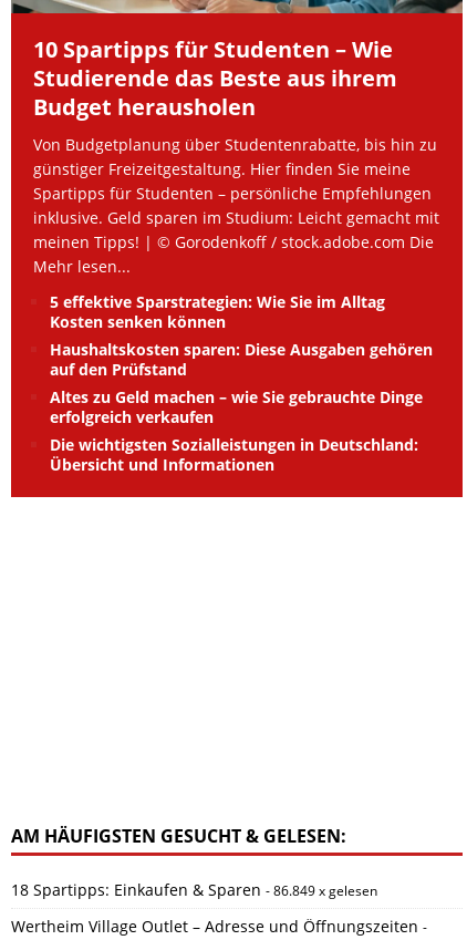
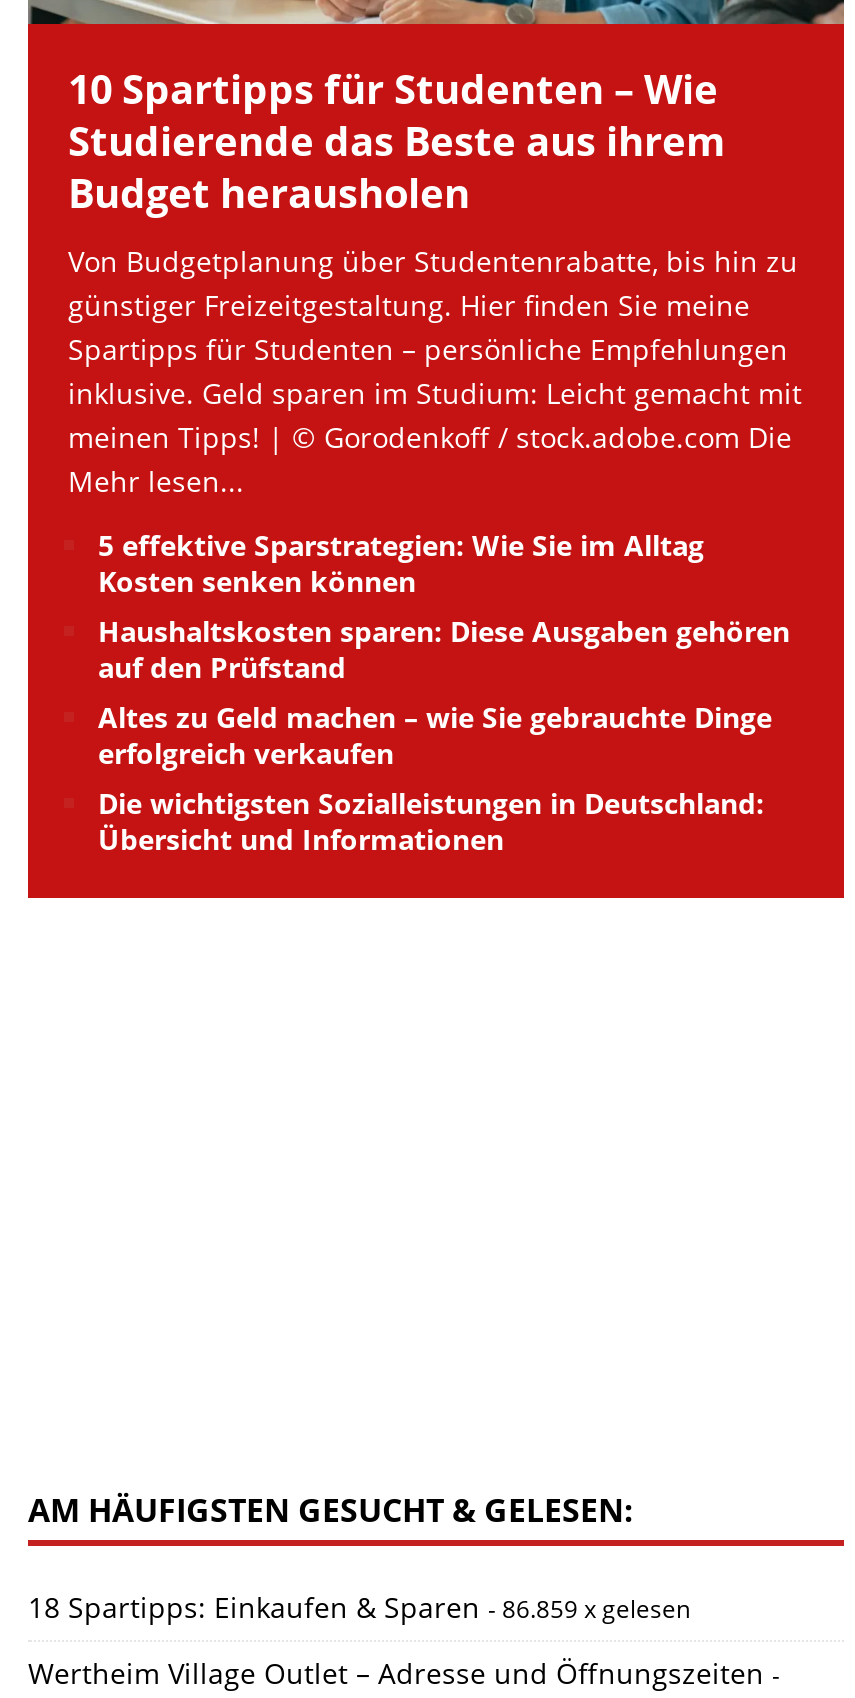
- 18 Spartipps: Einkaufen & Sparen - 86.849 x gelesen
+ 18 Spartipps: Einkaufen & Sparen - 86.859 x gelesen
